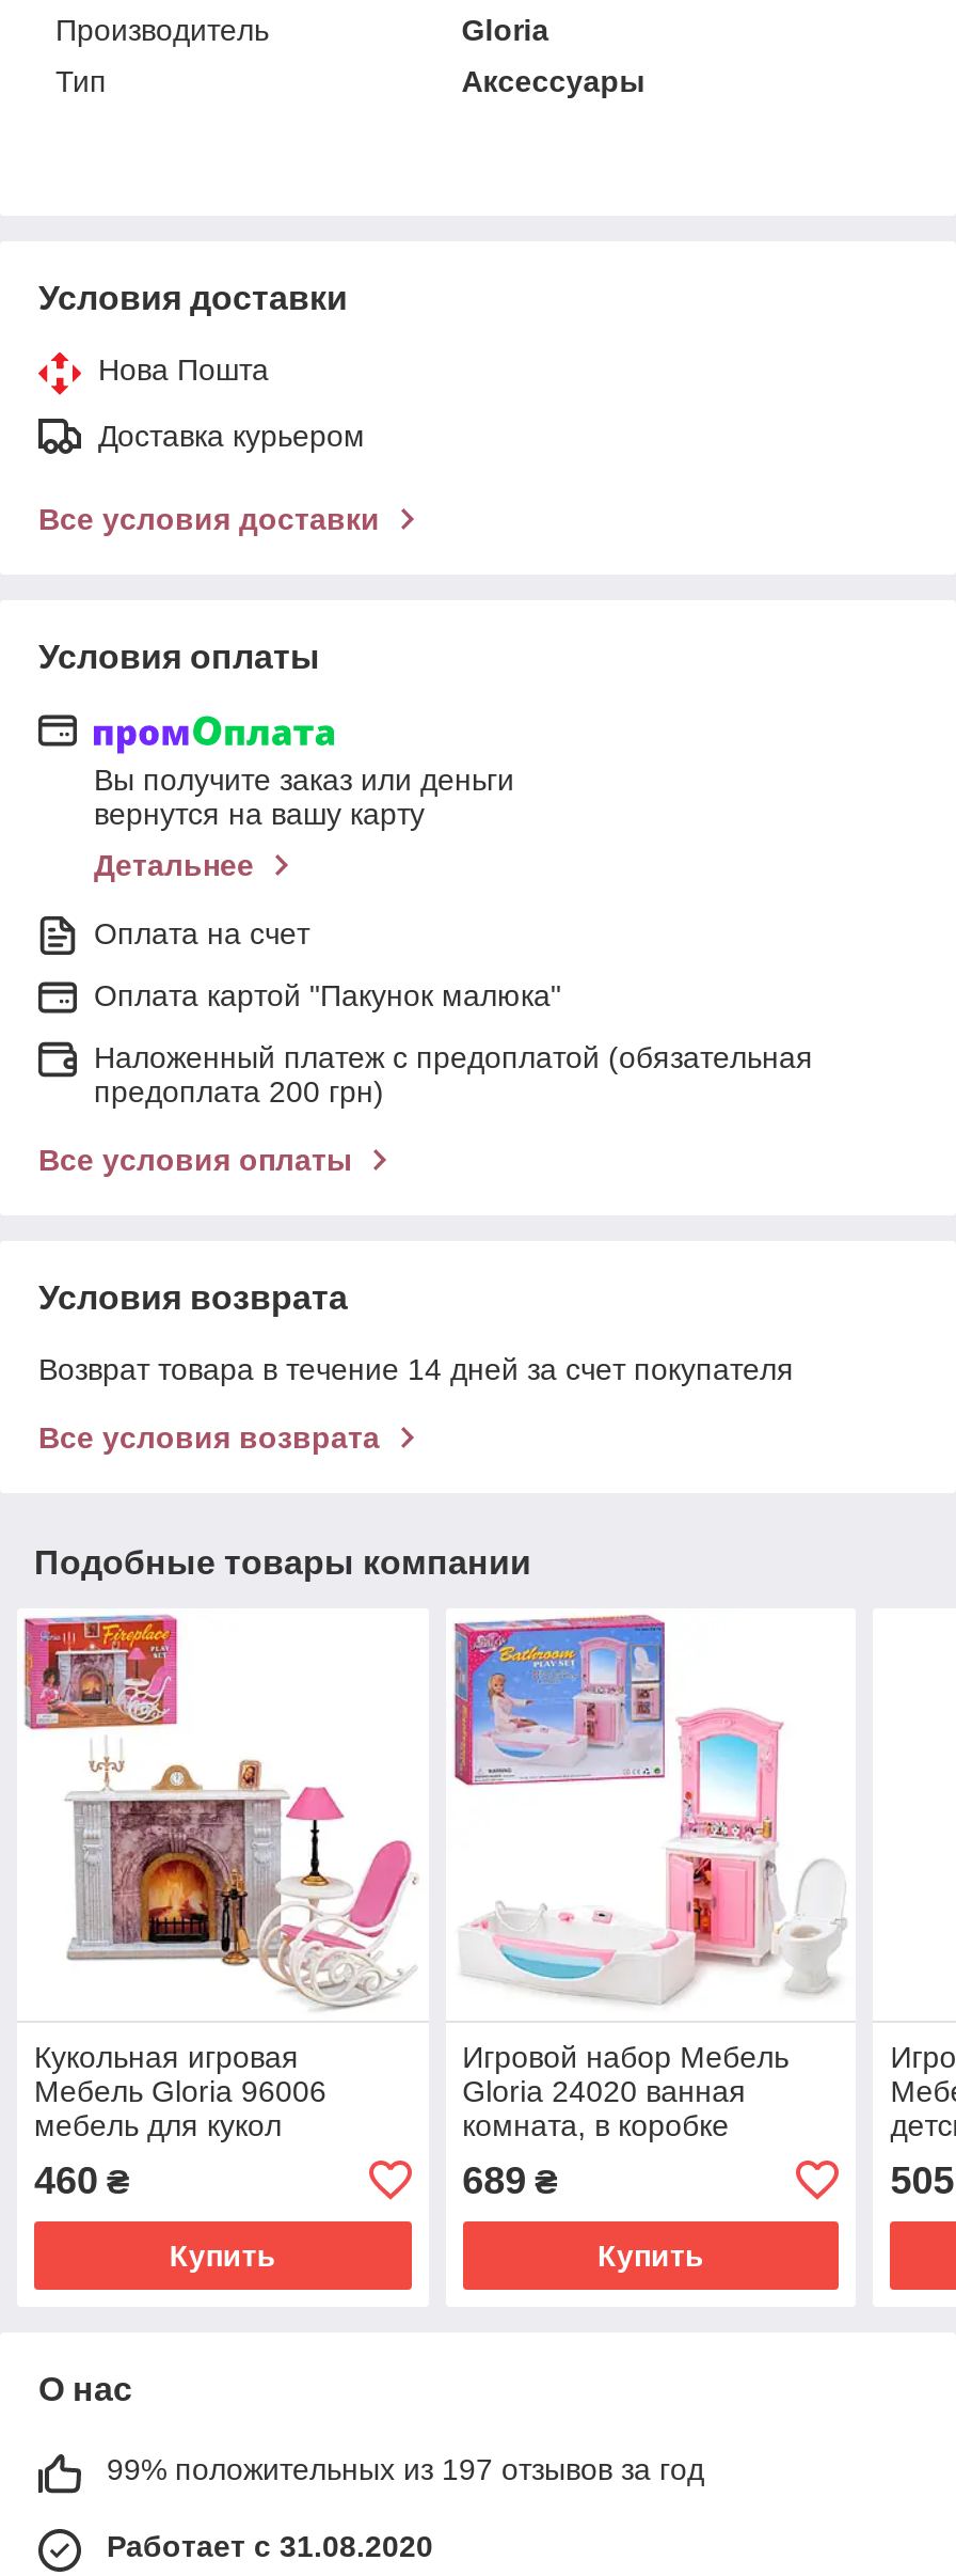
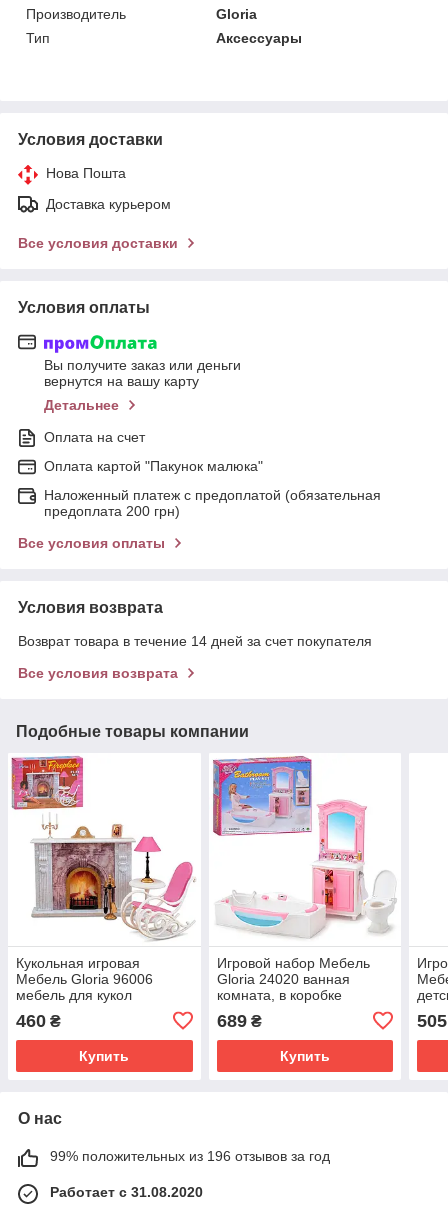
- 99% положительных из 197 отзывов за год
+ 99% положительных из 196 отзывов за год
